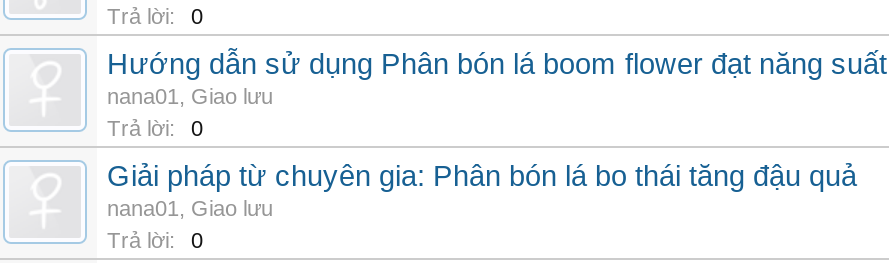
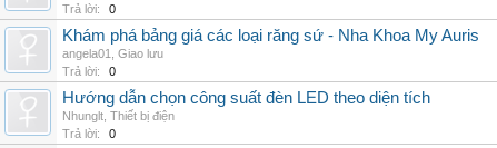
- Hướng dẫn sử dụng Phân bón lá boom flower đạt năng suất
- nana01, Giao lưu
+ Khám phá bảng giá các loại răng sứ - Nha Khoa My Auris
+ angela01, Giao lưu

- Giải pháp từ chuyên gia: Phân bón lá bo thái tăng đậu quả
- nana01, Giao lưu
+ Hướng dẫn chọn công suất đèn LED theo diện tích
+ Nhunglt, Thiết bị điện
